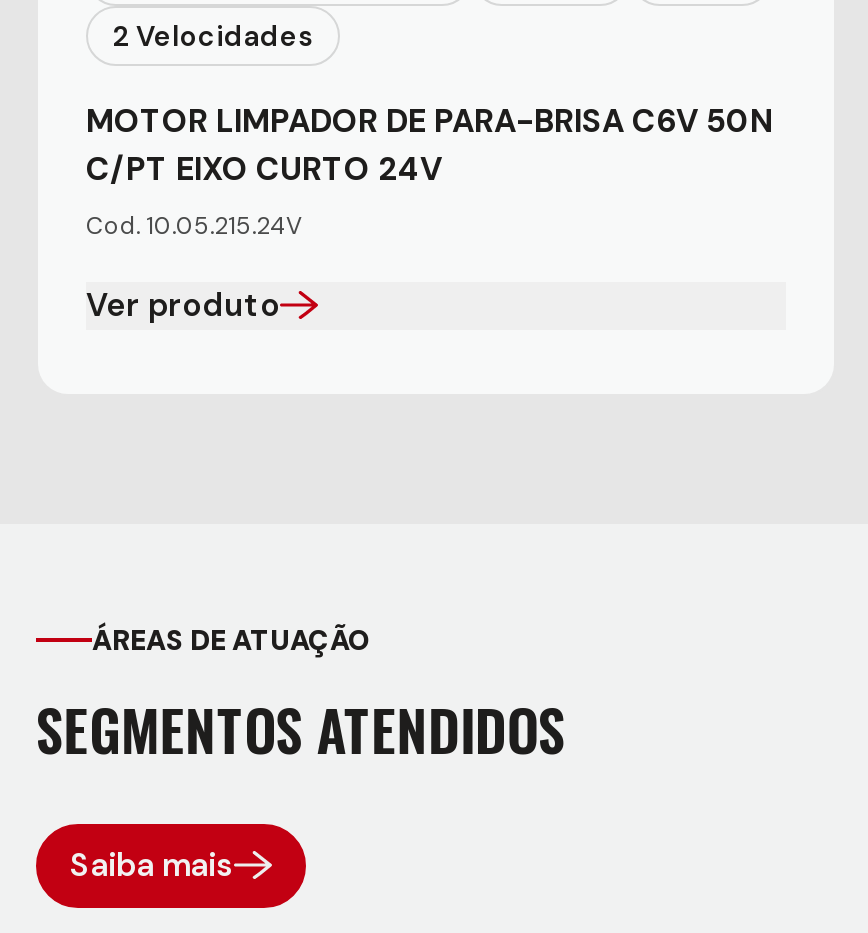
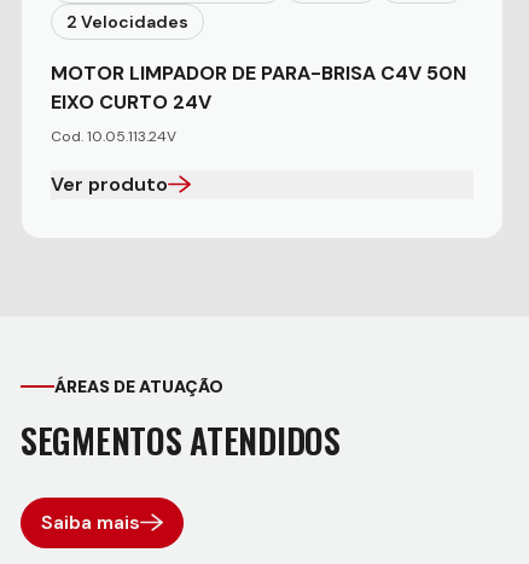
- MOTOR LIMPADOR DE PARA-BRISA C6V 50N
- C/PT EIXO CURTO 24V
+ MOTOR LIMPADOR DE PARA-BRISA C4V 50N
+ EIXO CURTO 24V

- Cod. 10.05.215.24V
+ Cod. 10.05.113.24V
